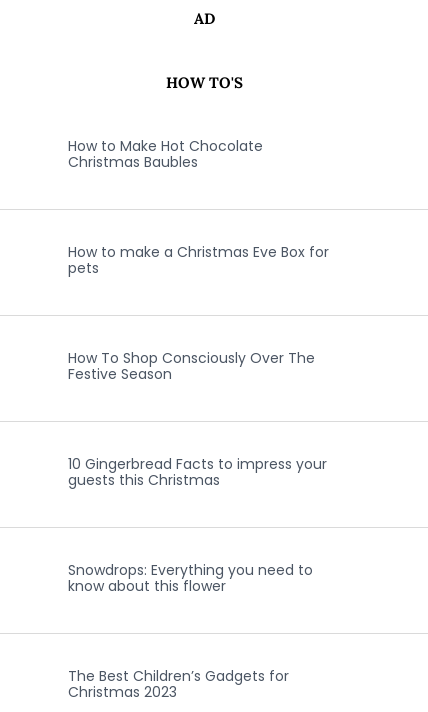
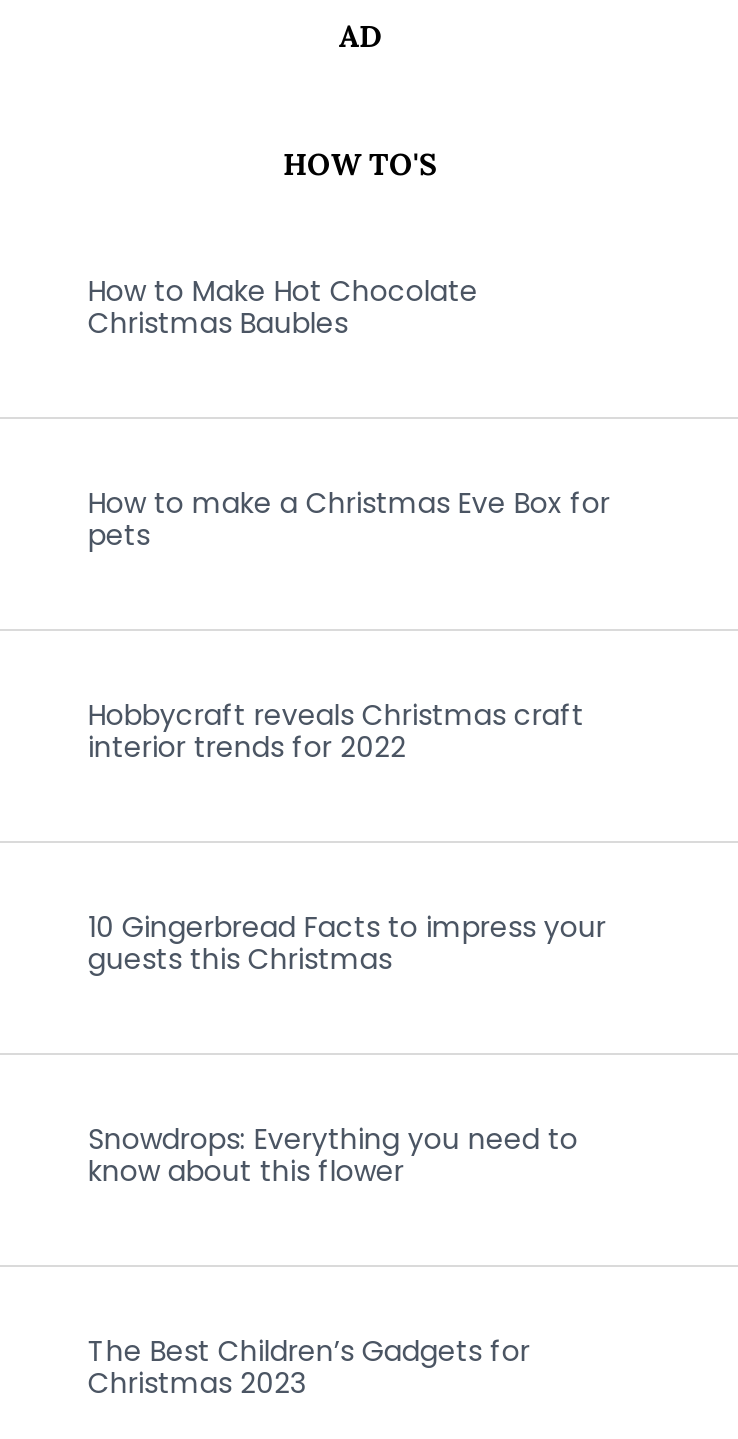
- How To Shop Consciously Over The
- Festive Season
+ Hobbycraft reveals Christmas craft
+ interior trends for 2022
